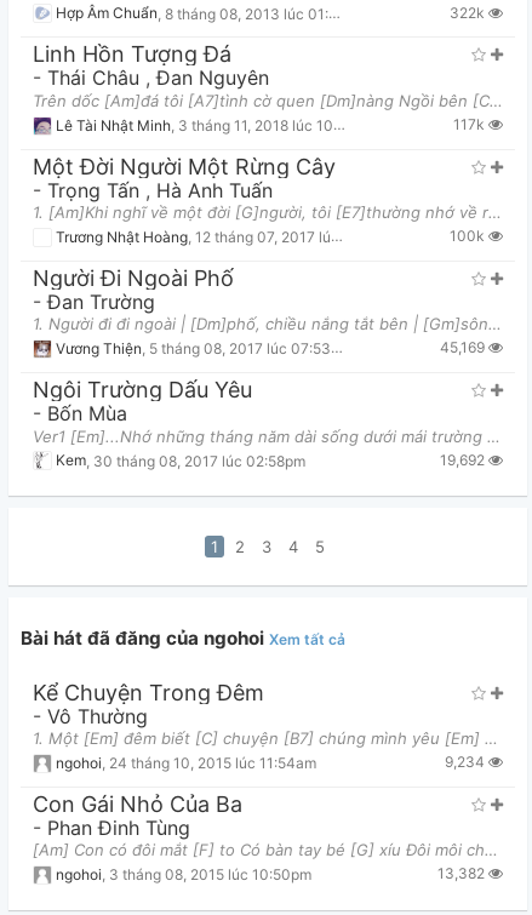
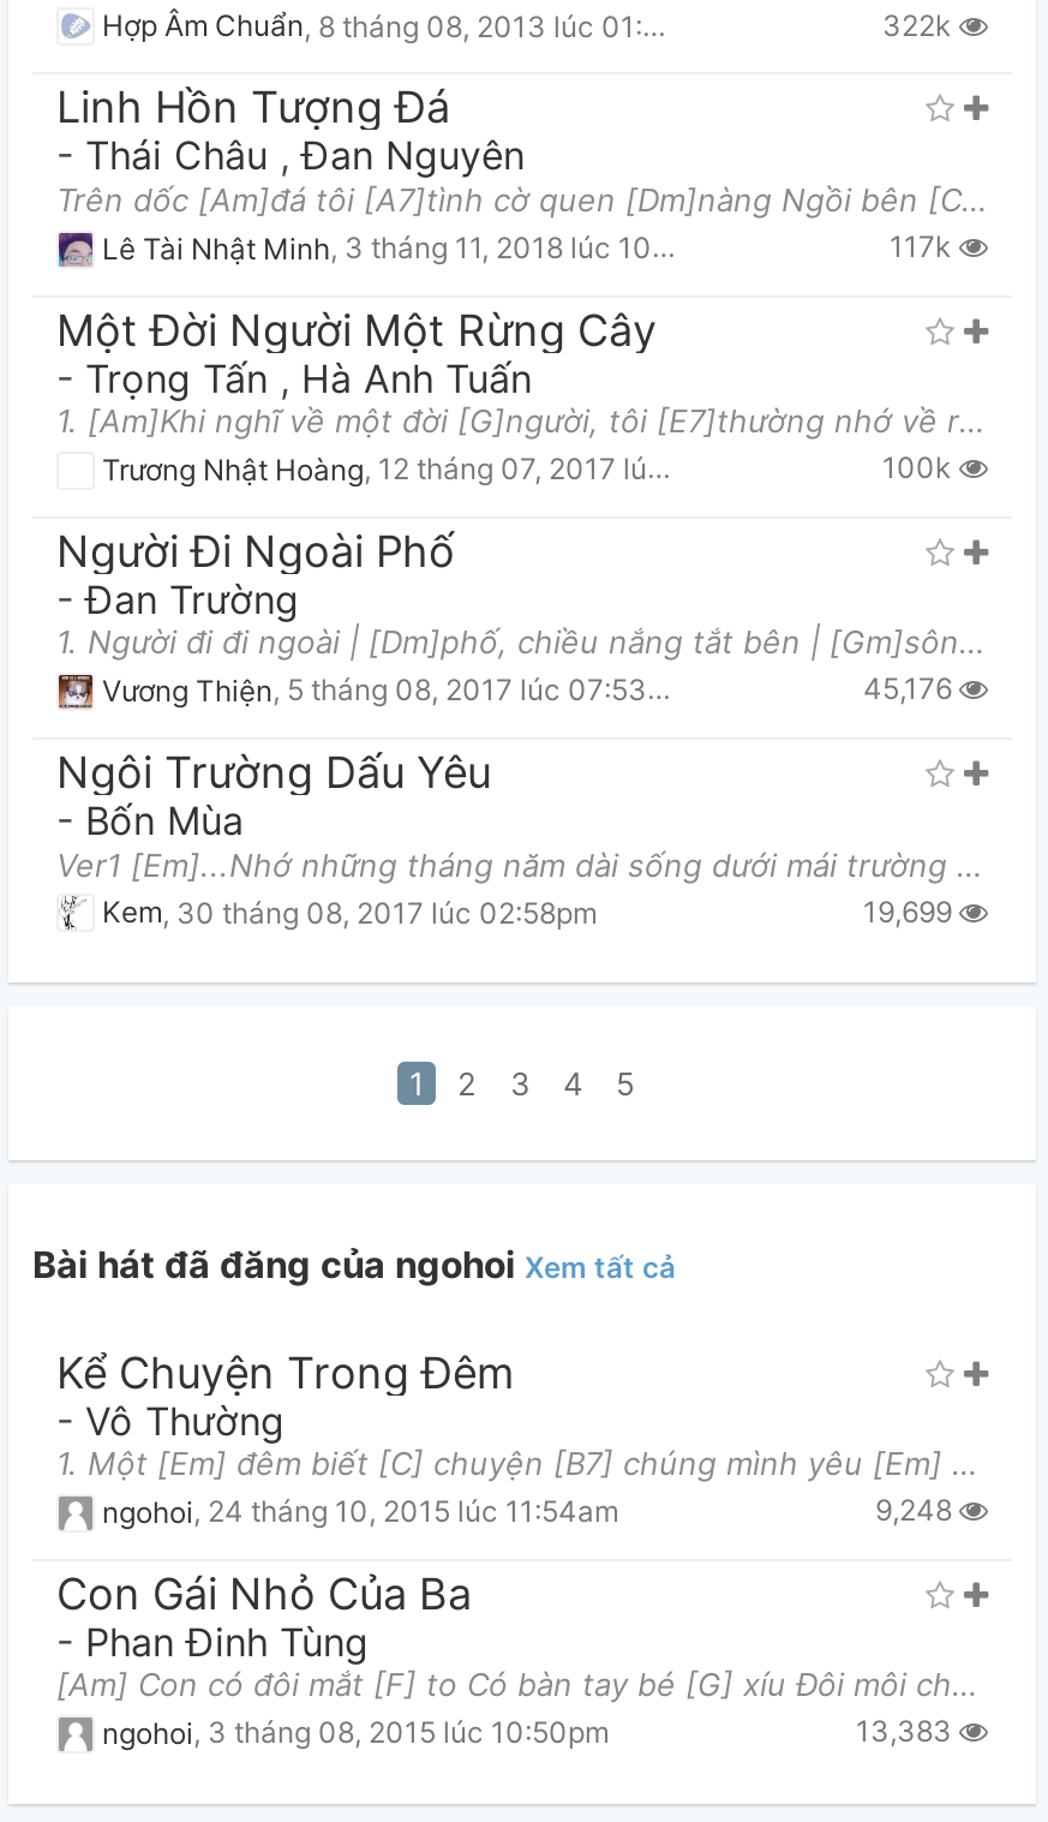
- 45,169
+ 45,176

- 19,692
+ 19,699

- 9,234
+ 9,248

- 13,382
+ 13,383
